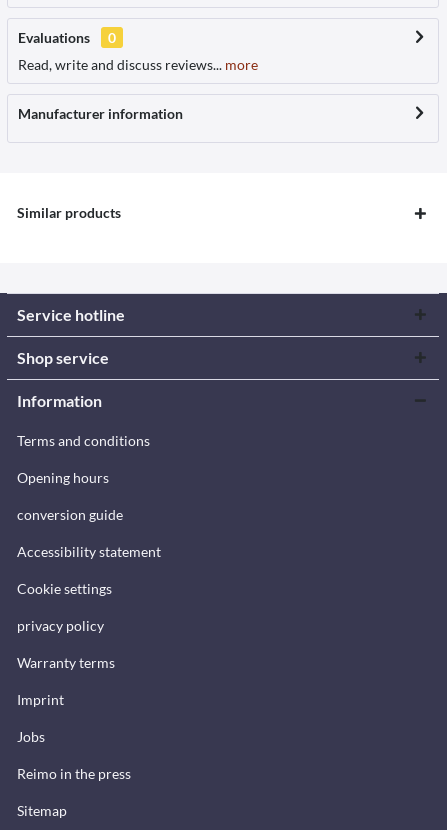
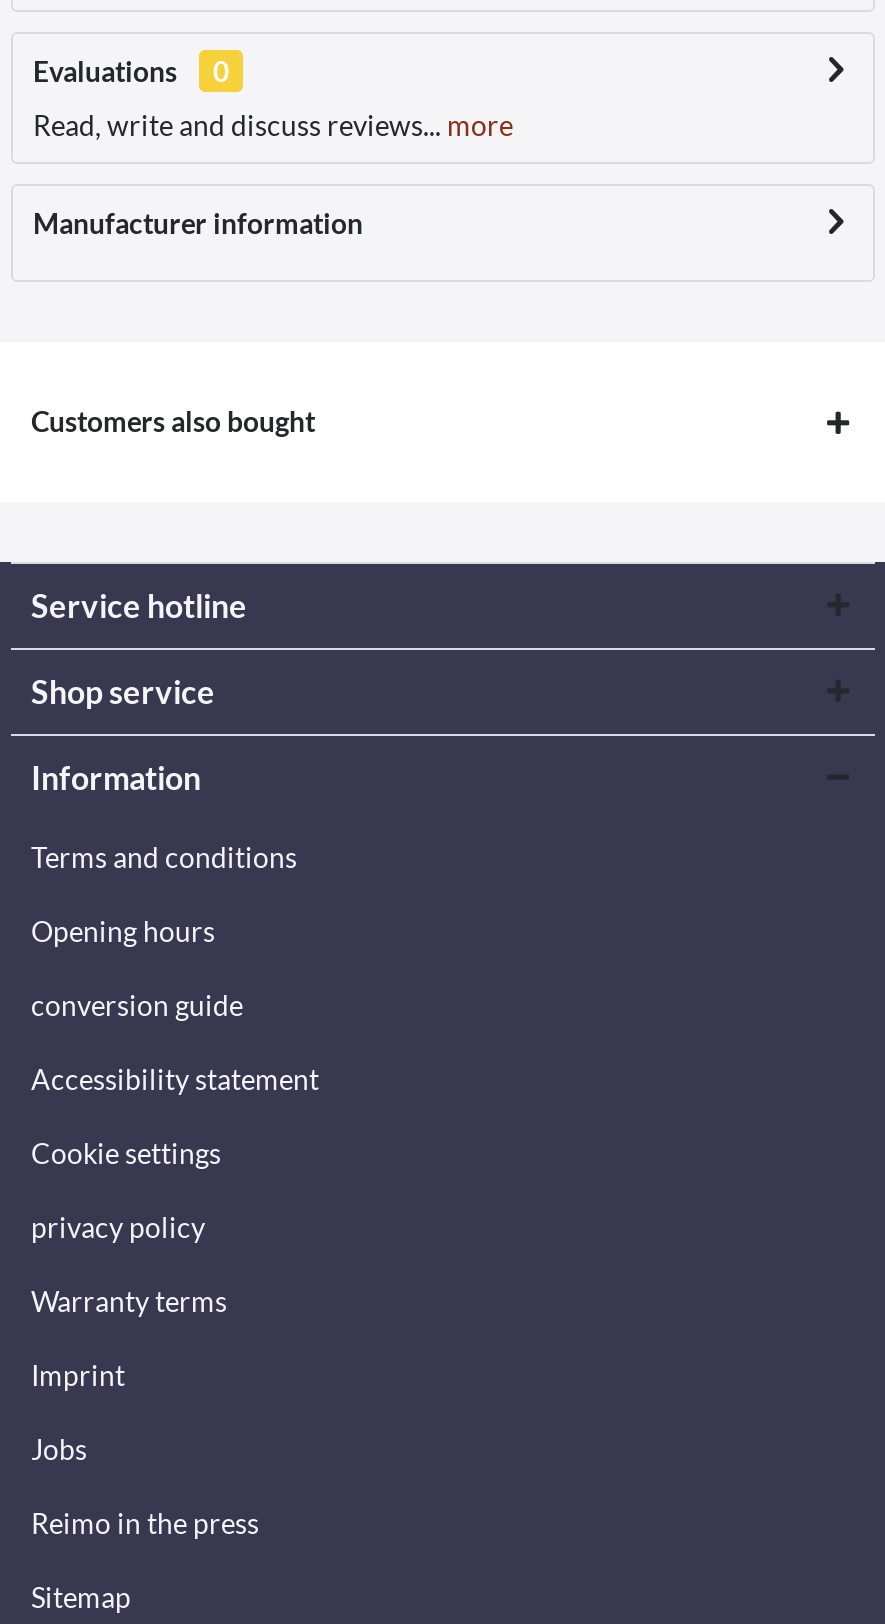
- Similar products
+ Customers also bought
